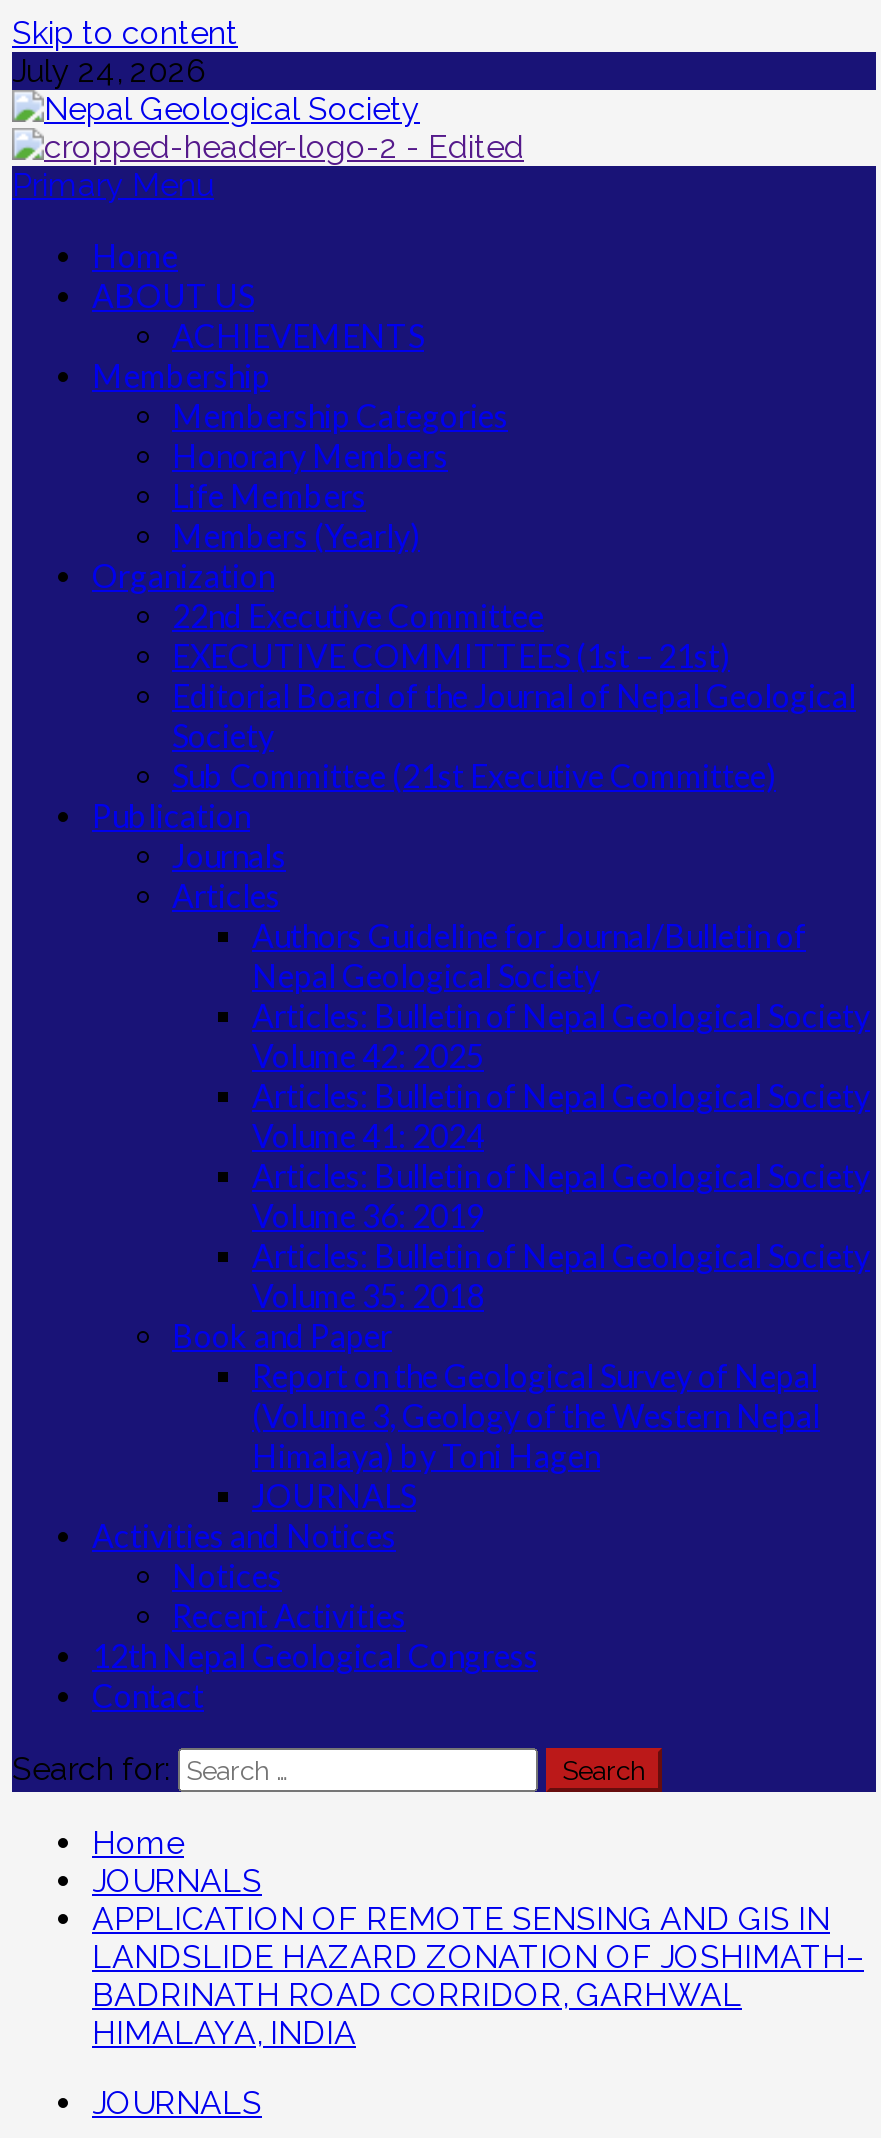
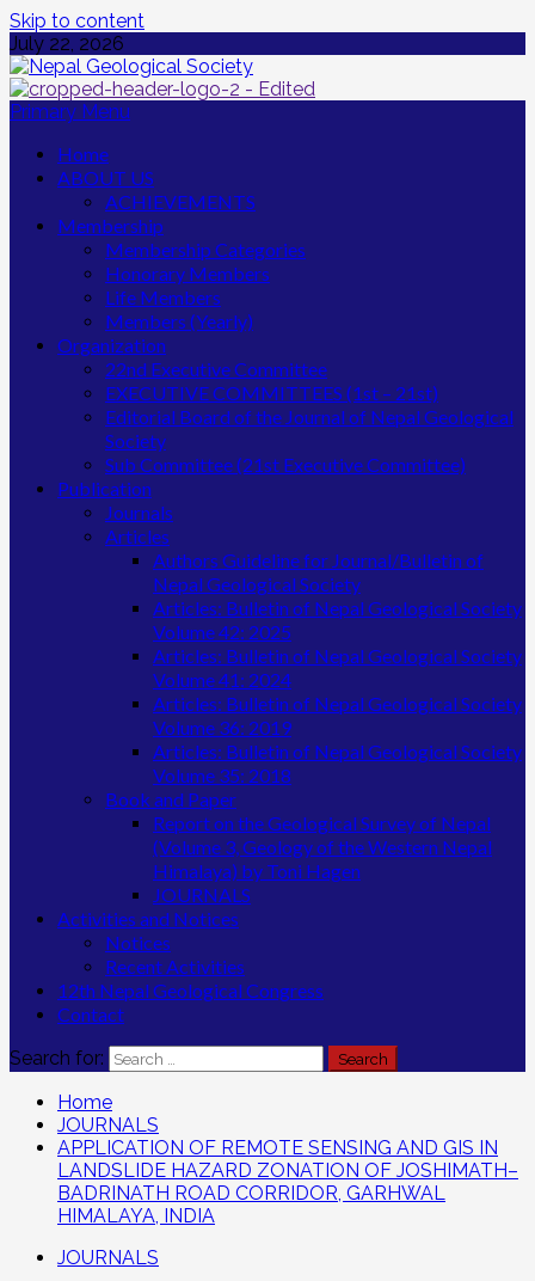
- July 24, 2026
+ July 22, 2026
